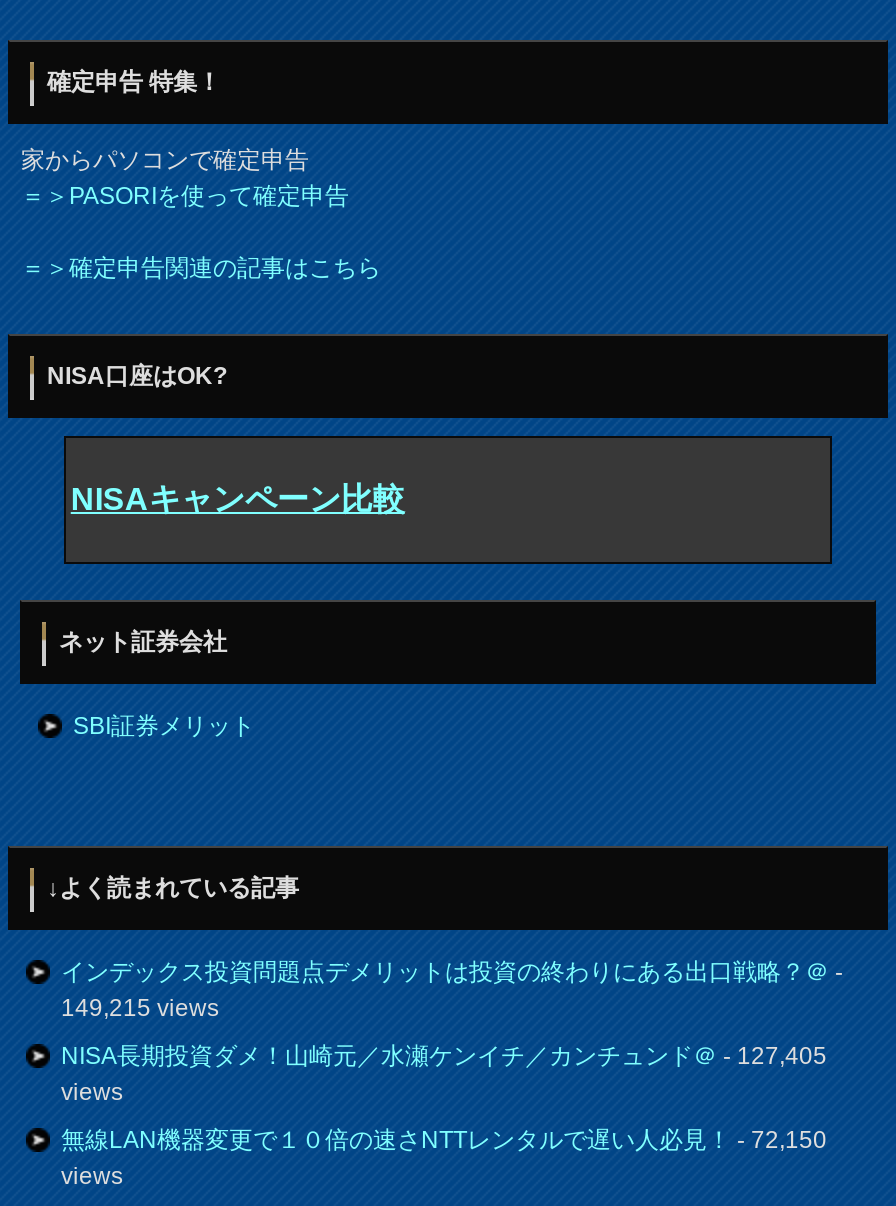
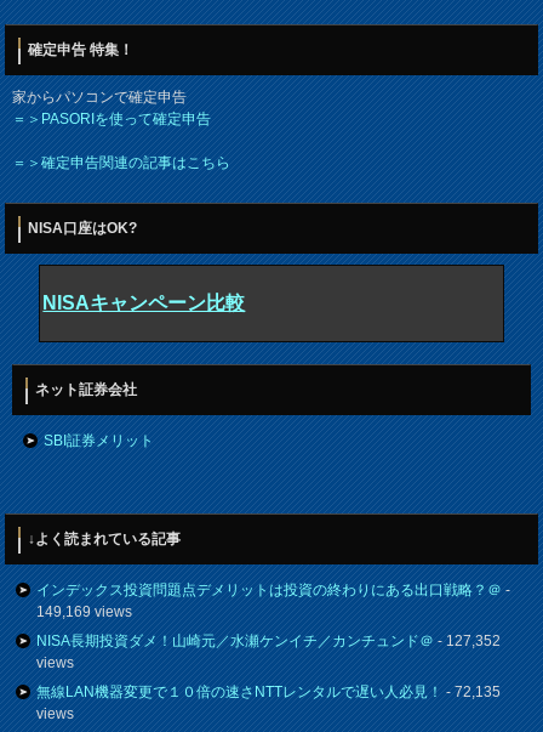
- 149,215 views
+ 149,169 views

- NISA長期投資ダメ！山崎元／水瀬ケンイチ／カンチュンド＠- 127,405
+ NISA長期投資ダメ！山崎元／水瀬ケンイチ／カンチュンド＠- 127,352

- 無線LAN機器変更で１０倍の速さNTTレンタルで遅い人必見！- 72,150
+ 無線LAN機器変更で１０倍の速さNTTレンタルで遅い人必見！- 72,135
